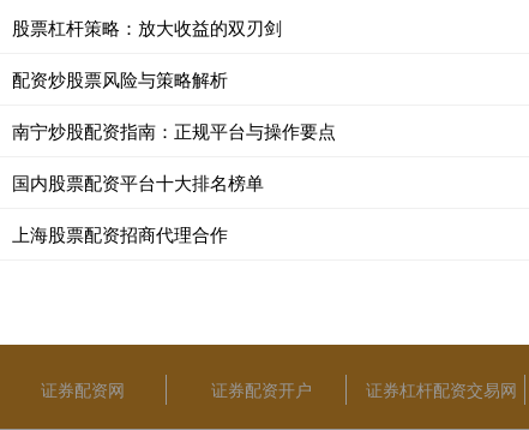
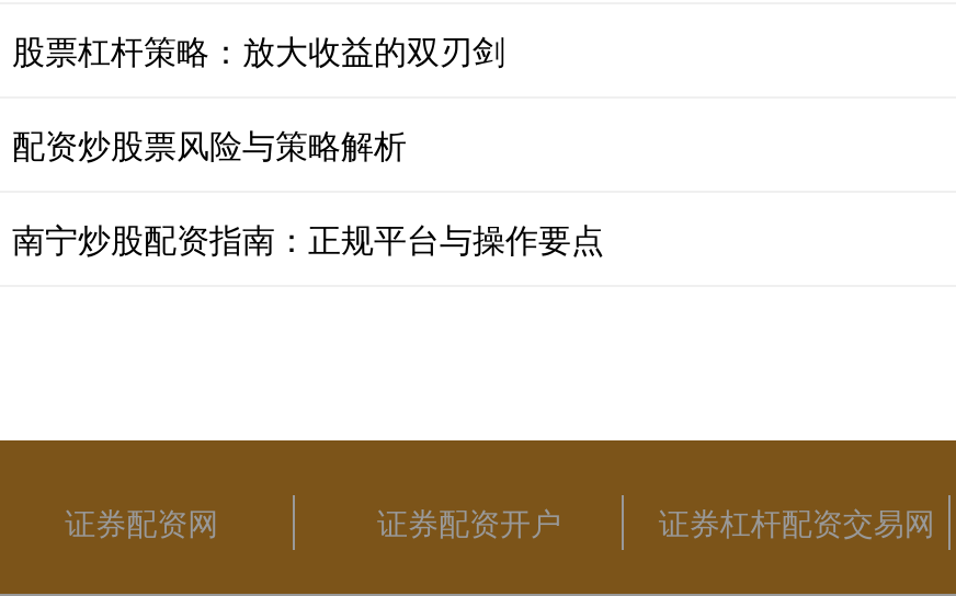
- 国内股票配资平台十大排名榜单
- 上海股票配资招商代理合作
